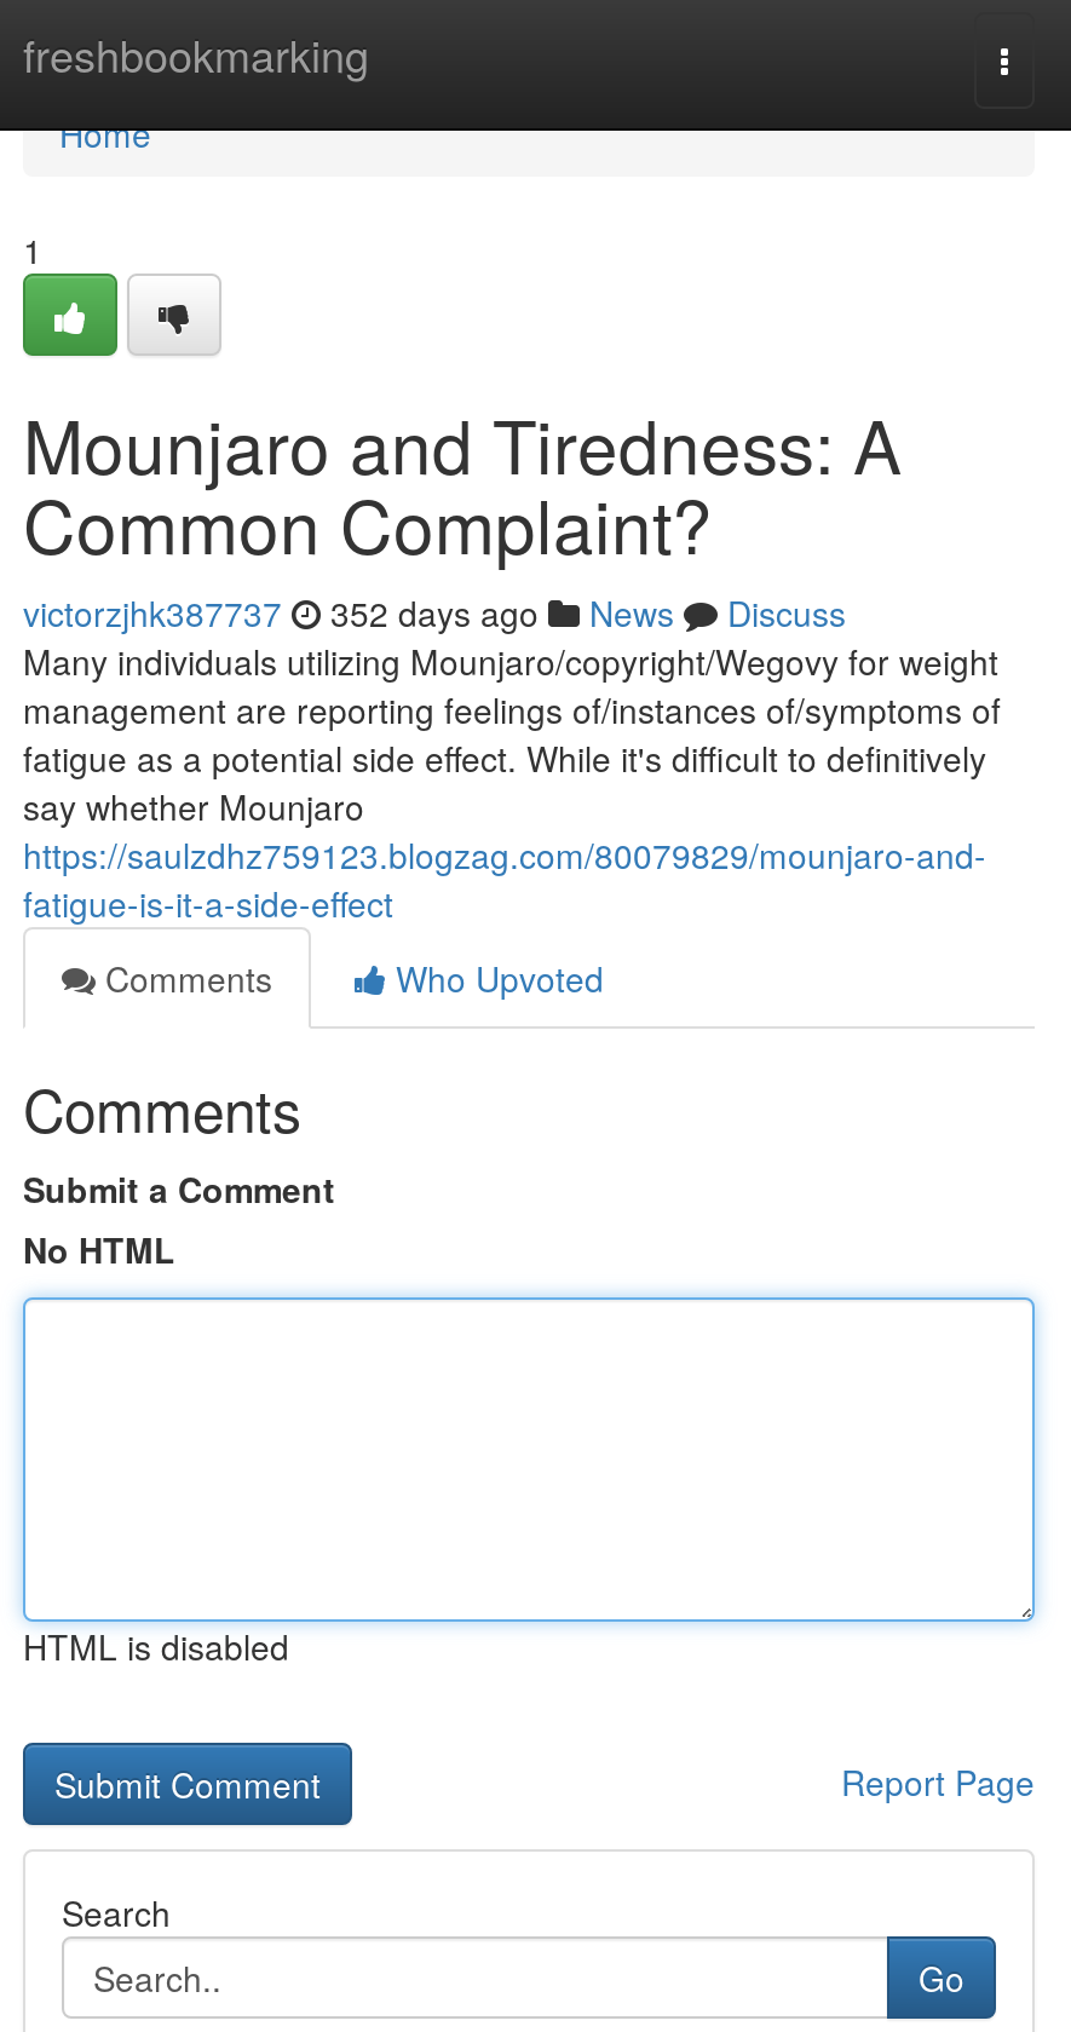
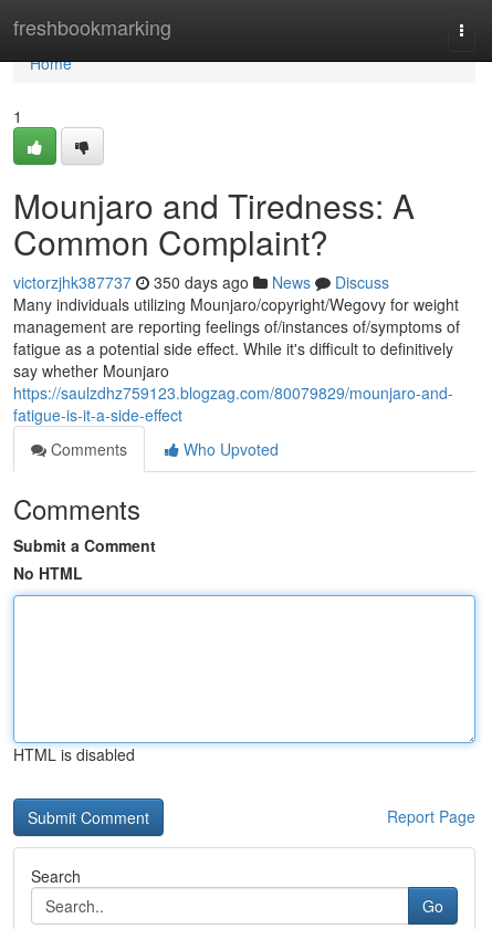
- victorzjhk387737 352 days ago News Discuss
+ victorzjhk387737 350 days ago News Discuss
